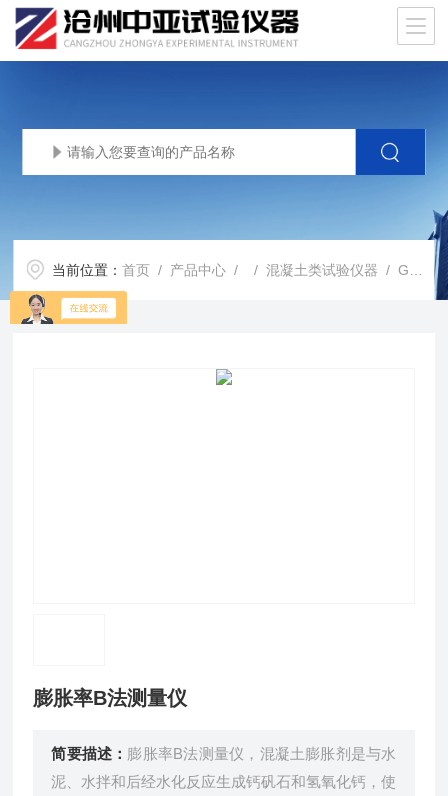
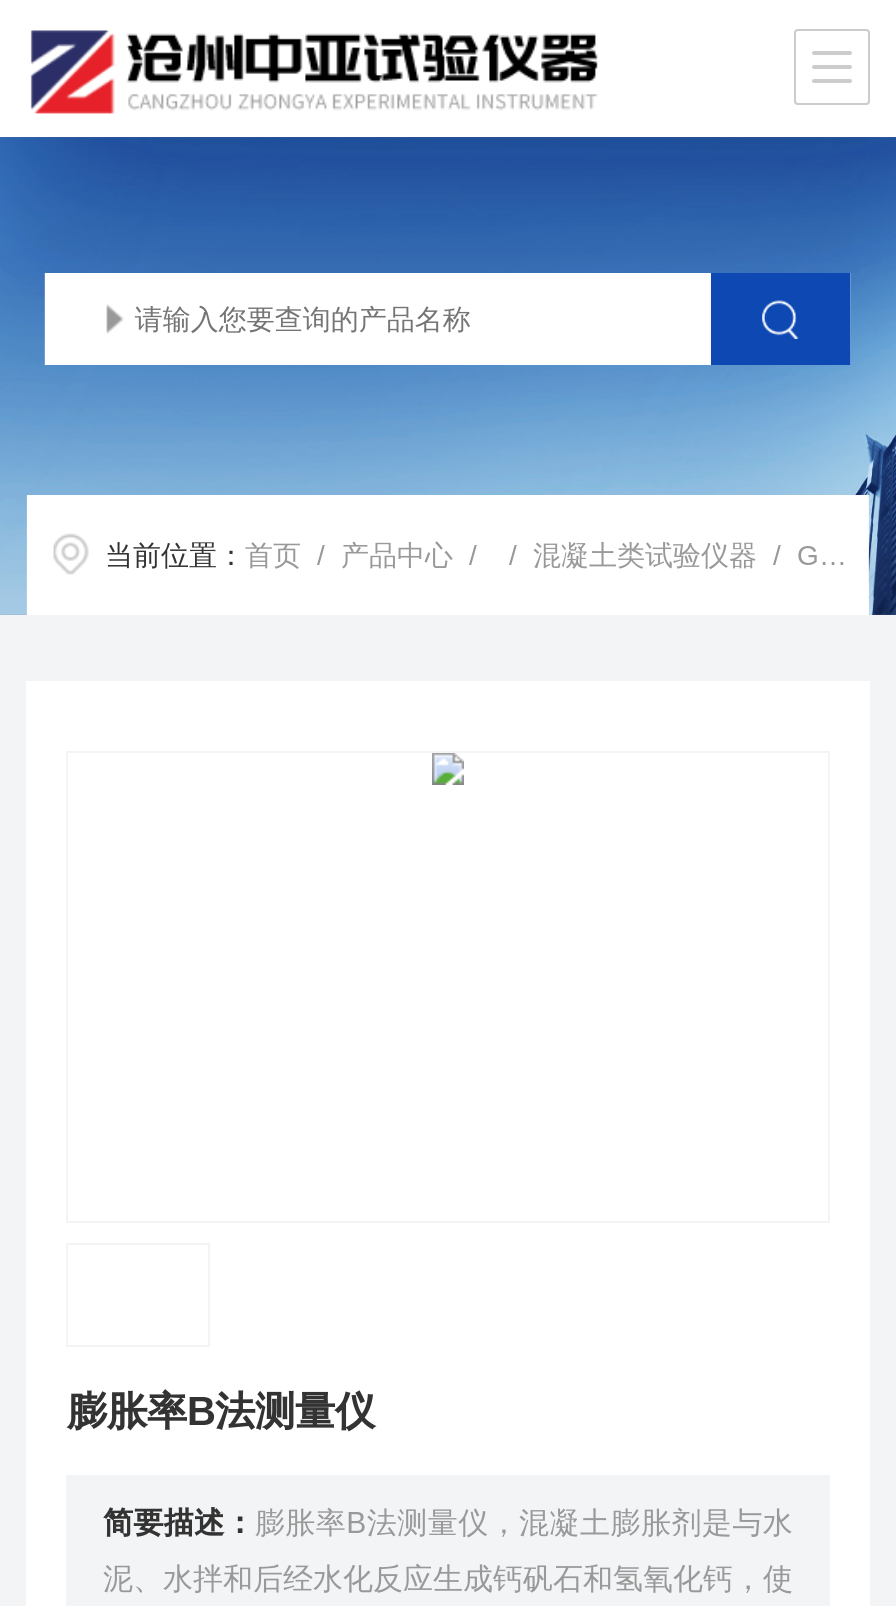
- [image]
